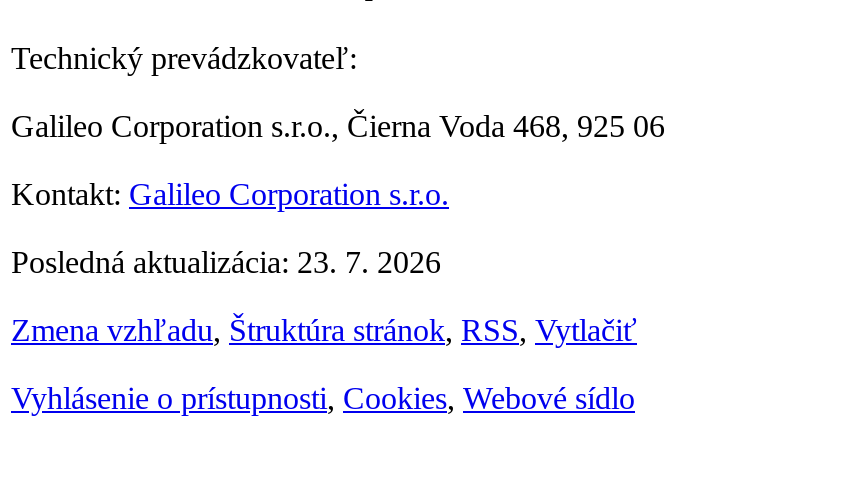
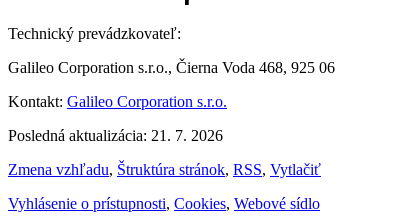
- Posledná aktualizácia: 23. 7. 2026
+ Posledná aktualizácia: 21. 7. 2026
